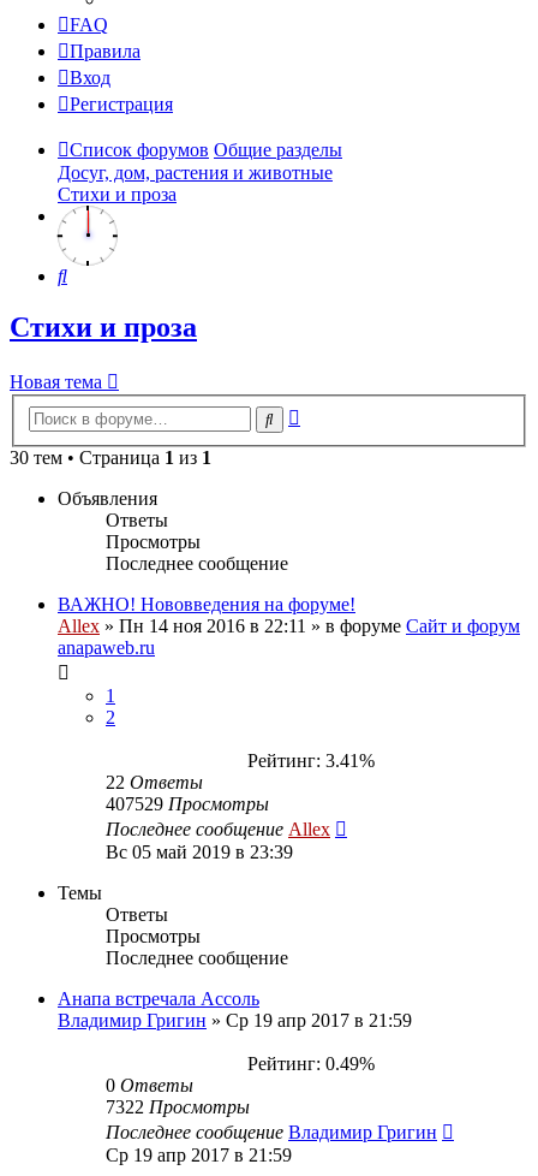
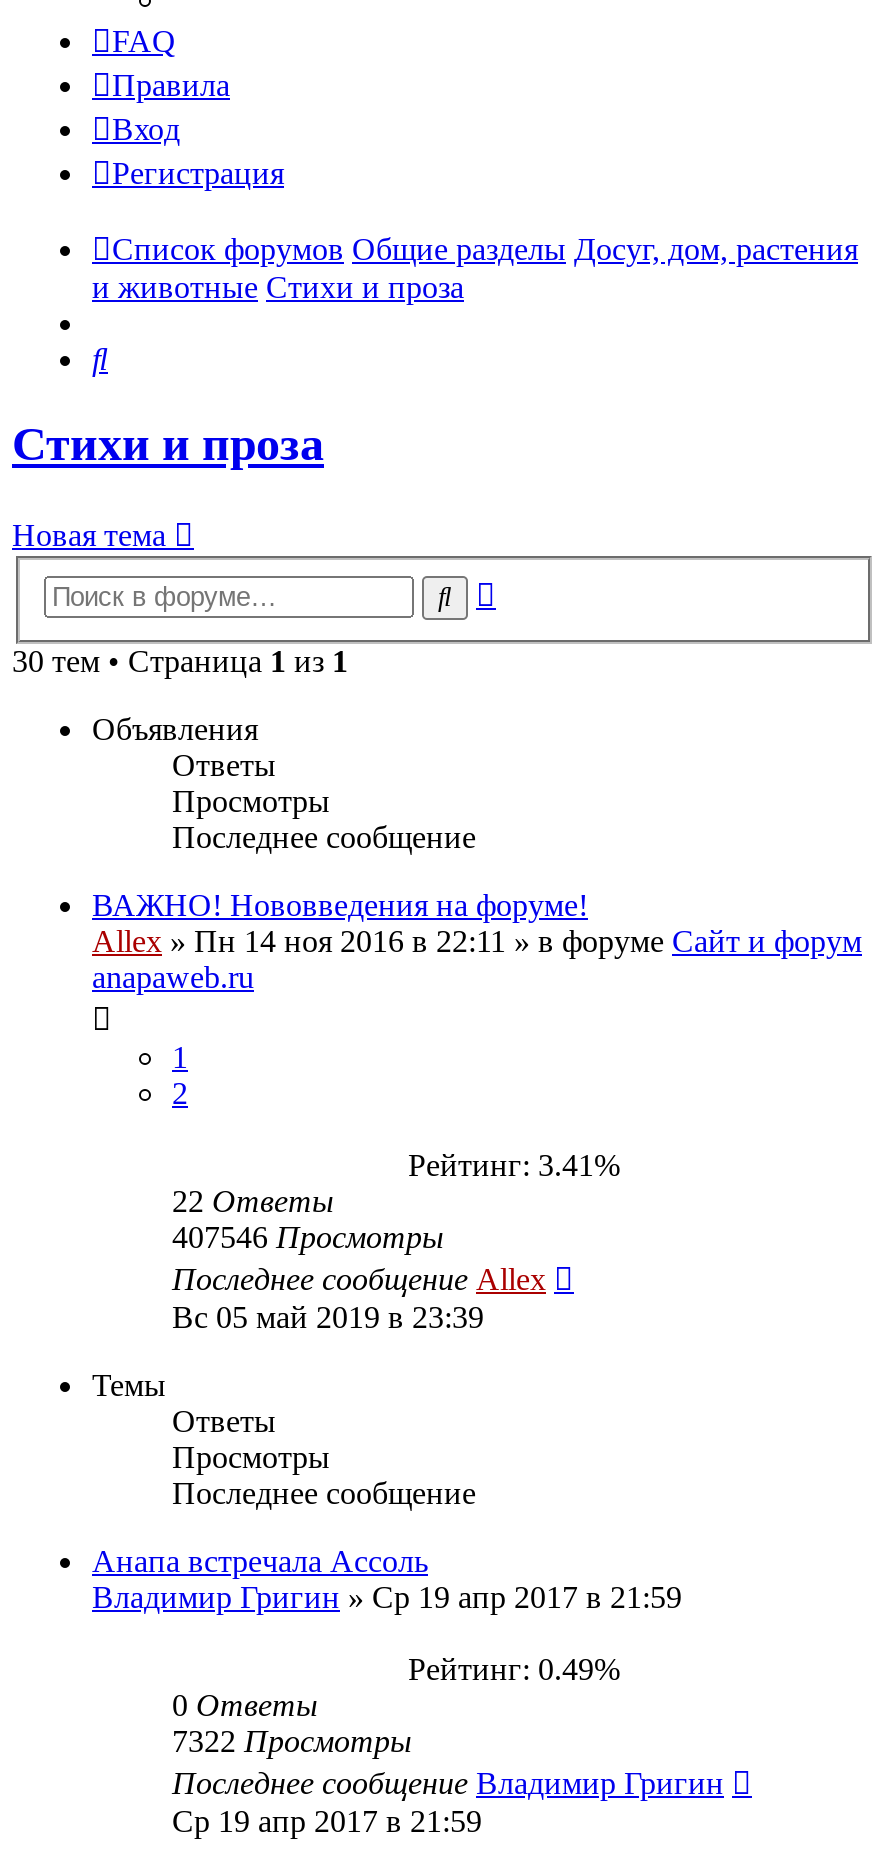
- 407529 Просмотры
+ 407546 Просмотры
